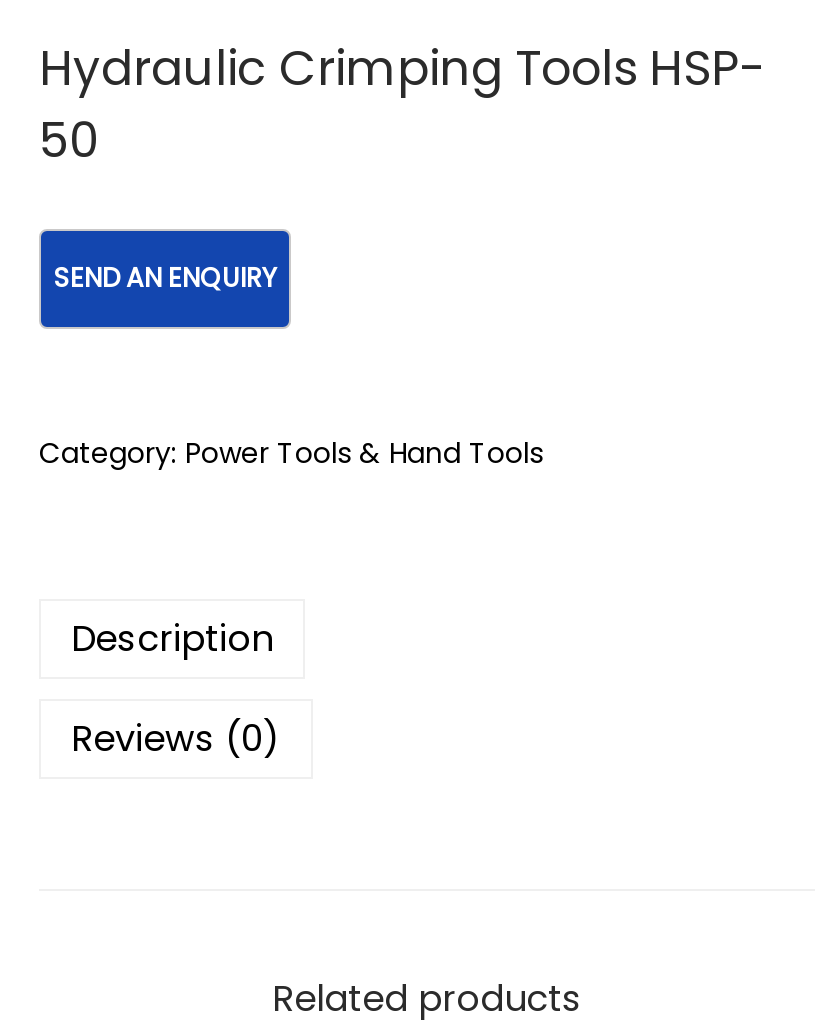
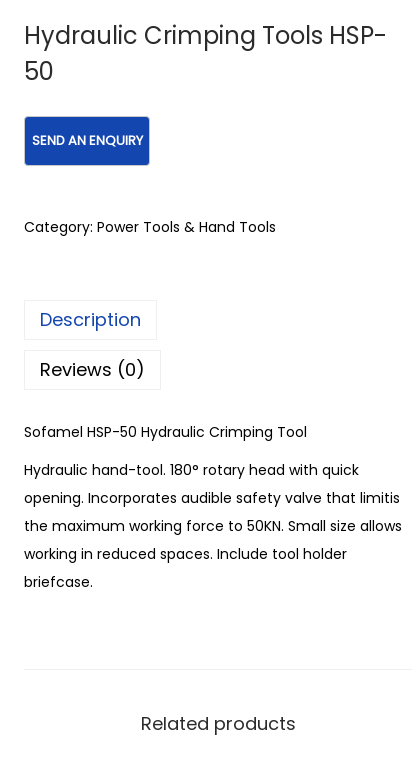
+ Sofamel HSP-50 Hydraulic Crimping Tool
+ Hydraulic hand-tool. 180° rotary head with quick
+ opening. Incorporates audible safety valve that limitis
+ the maximum working force to 50KN. Small size allows
+ working in reduced spaces. Include tool holder
+ briefcase.
